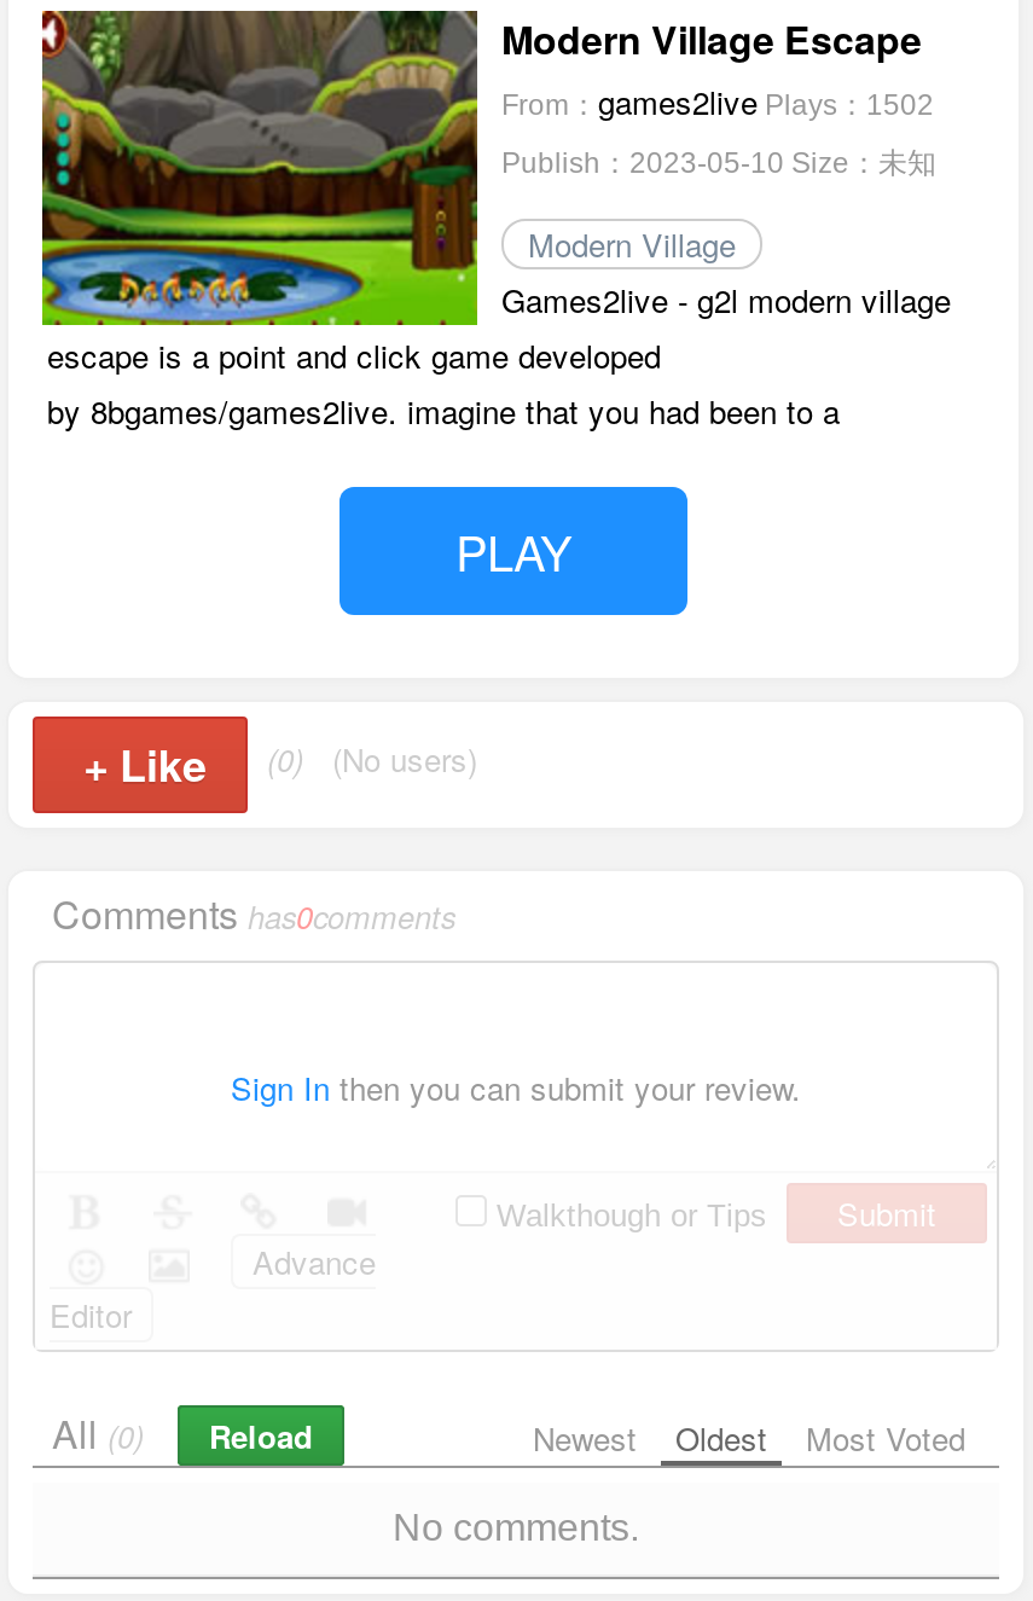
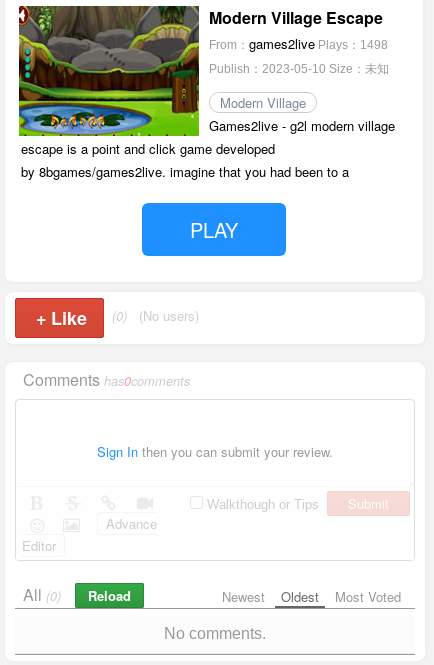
- From：games2live Plays：1502
+ From：games2live Plays：1498
